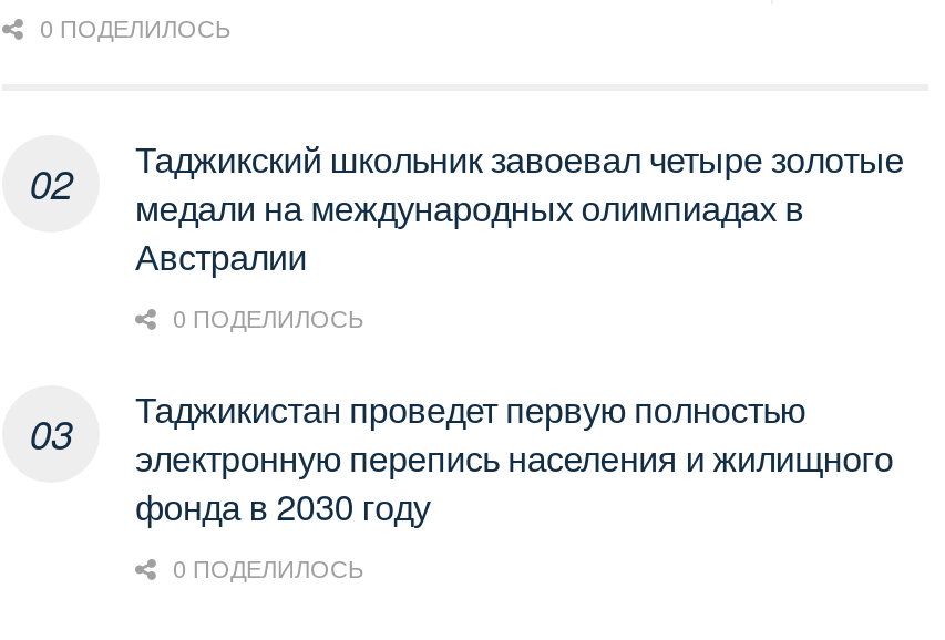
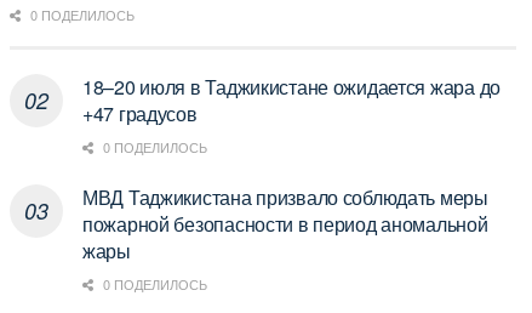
- Таджикский школьник завоевал четыре золотые
- медали на международных олимпиадах в
- Австралии
+ 18–20 июля в Таджикистане ожидается жара до
+ +47 градусов

- Таджикистан проведет первую полностью
- электронную перепись населения и жилищного
- фонда в 2030 году
+ МВД Таджикистана призвало соблюдать меры
+ пожарной безопасности в период аномальной
+ жары
